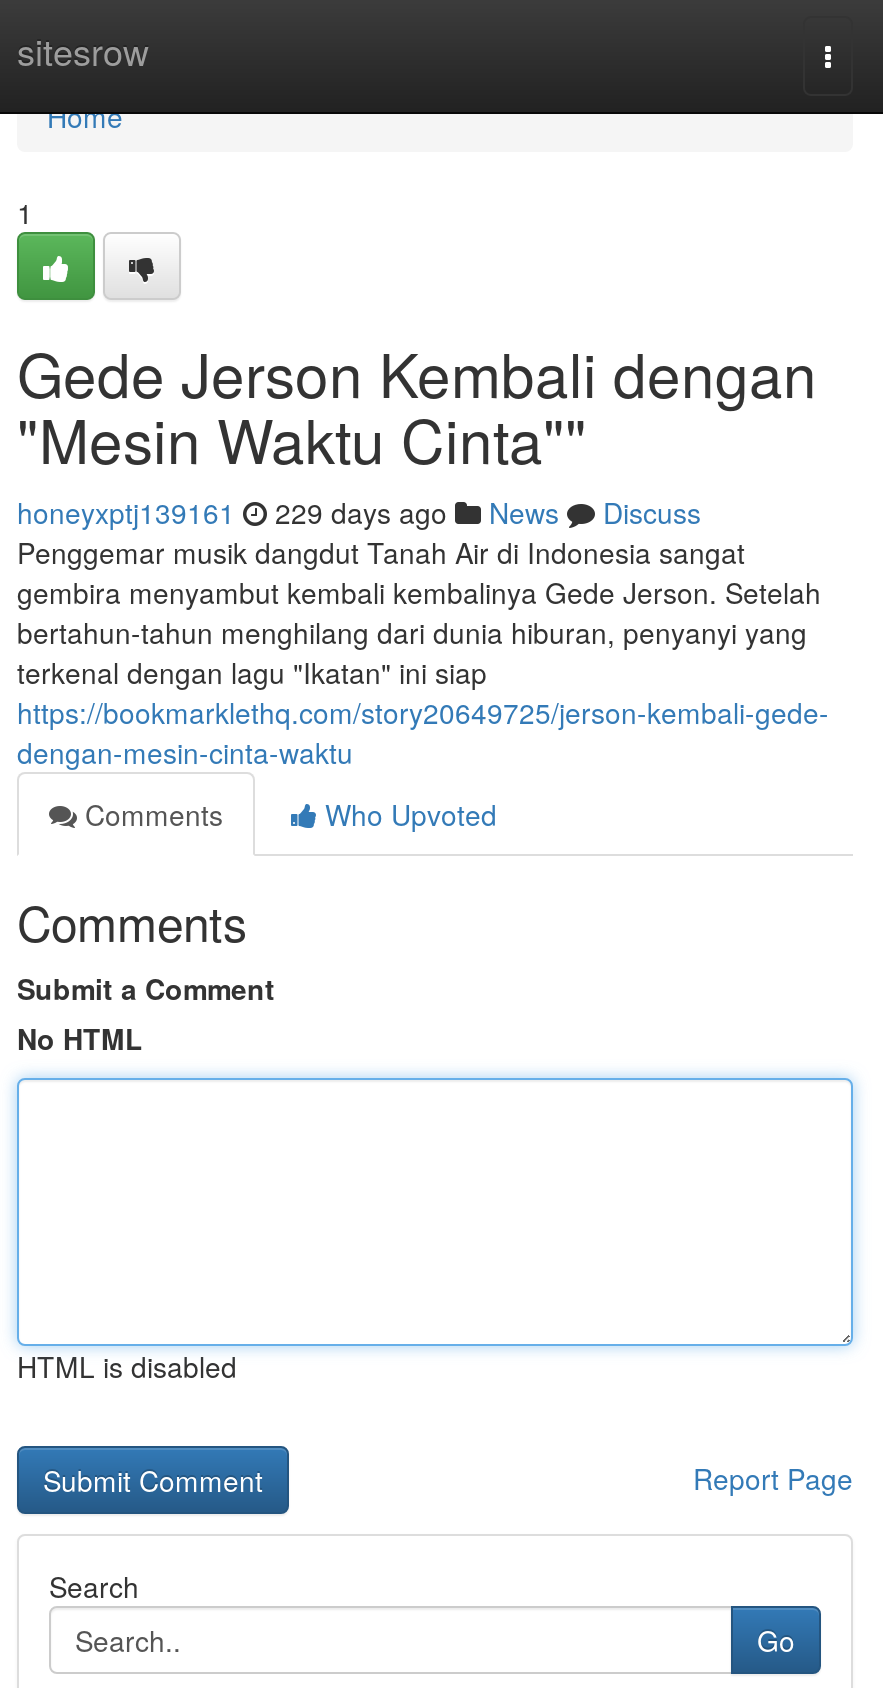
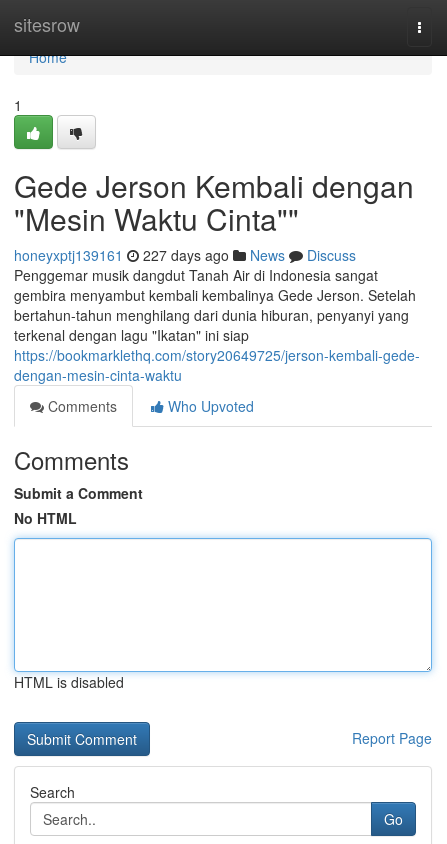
- honeyxptj139161 229 days ago News Discuss
+ honeyxptj139161 227 days ago News Discuss
